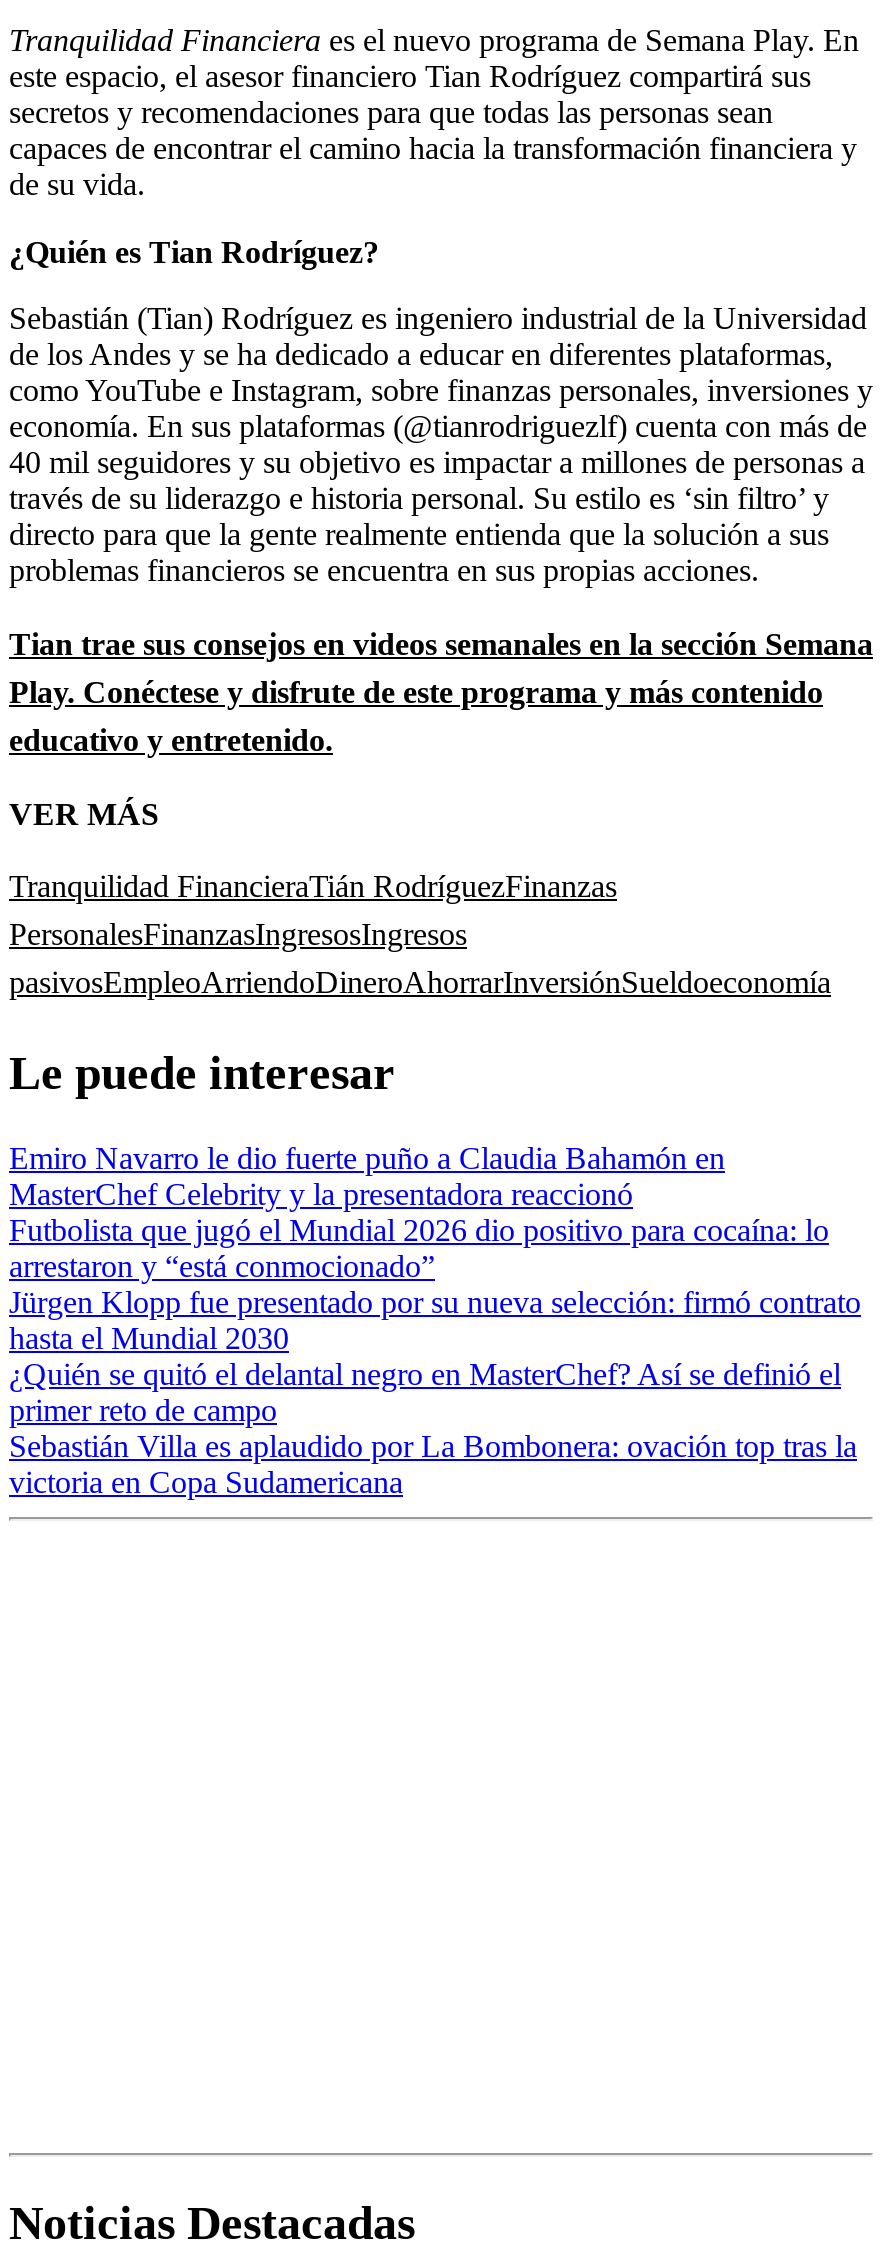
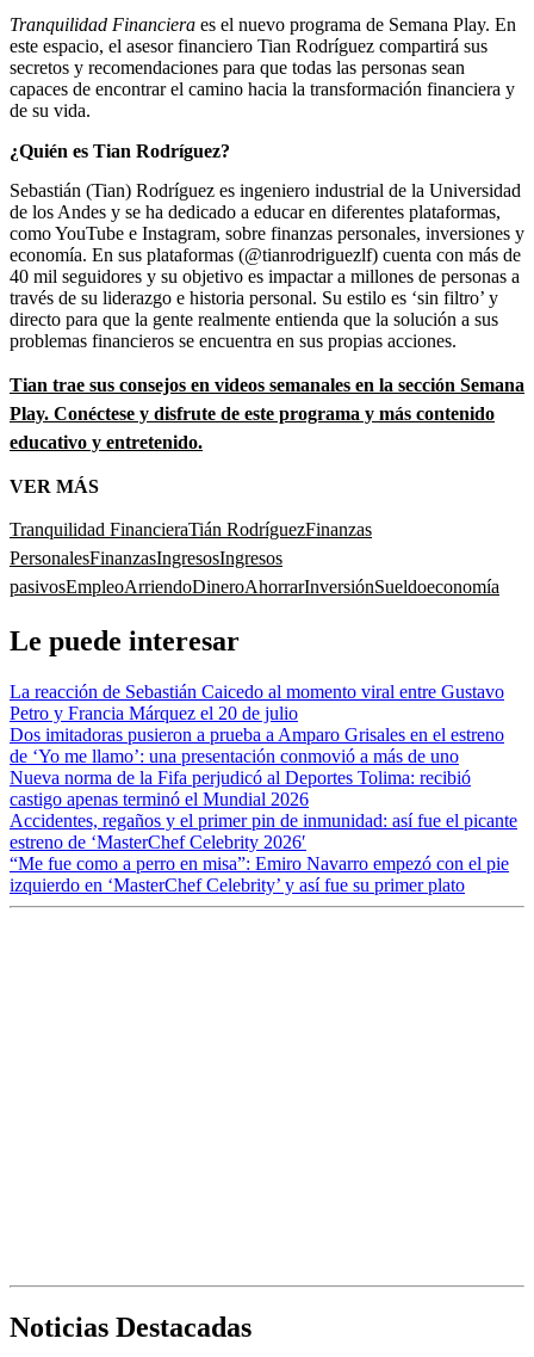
- Emiro Navarro le dio fuerte puño a Claudia Bahamón en
- MasterChef Celebrity y la presentadora reaccionó
- Futbolista que jugó el Mundial 2026 dio positivo para cocaína: lo
- arrestaron y “está conmocionado”
- Jürgen Klopp fue presentado por su nueva selección: firmó contrato
- hasta el Mundial 2030
- ¿Quién se quitó el delantal negro en MasterChef? Así se definió el
- primer reto de campo
- Sebastián Villa es aplaudido por La Bombonera: ovación top tras la
- victoria en Copa Sudamericana
+ La reacción de Sebastián Caicedo al momento viral entre Gustavo
+ Petro y Francia Márquez el 20 de julio
+ Dos imitadoras pusieron a prueba a Amparo Grisales en el estreno
+ de ‘Yo me llamo’: una presentación conmovió a más de uno
+ Nueva norma de la Fifa perjudicó al Deportes Tolima: recibió
+ castigo apenas terminó el Mundial 2026
+ Accidentes, regaños y el primer pin de inmunidad: así fue el picante
+ estreno de ‘MasterChef Celebrity 2026′
+ “Me fue como a perro en misa”: Emiro Navarro empezó con el pie
+ izquierdo en ‘MasterChef Celebrity’ y así fue su primer plato
